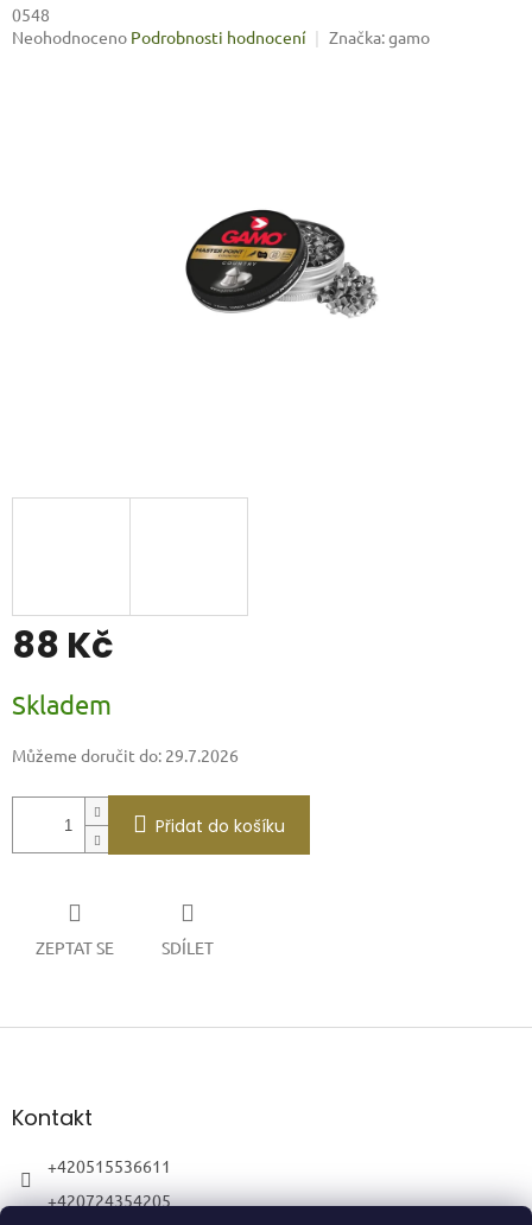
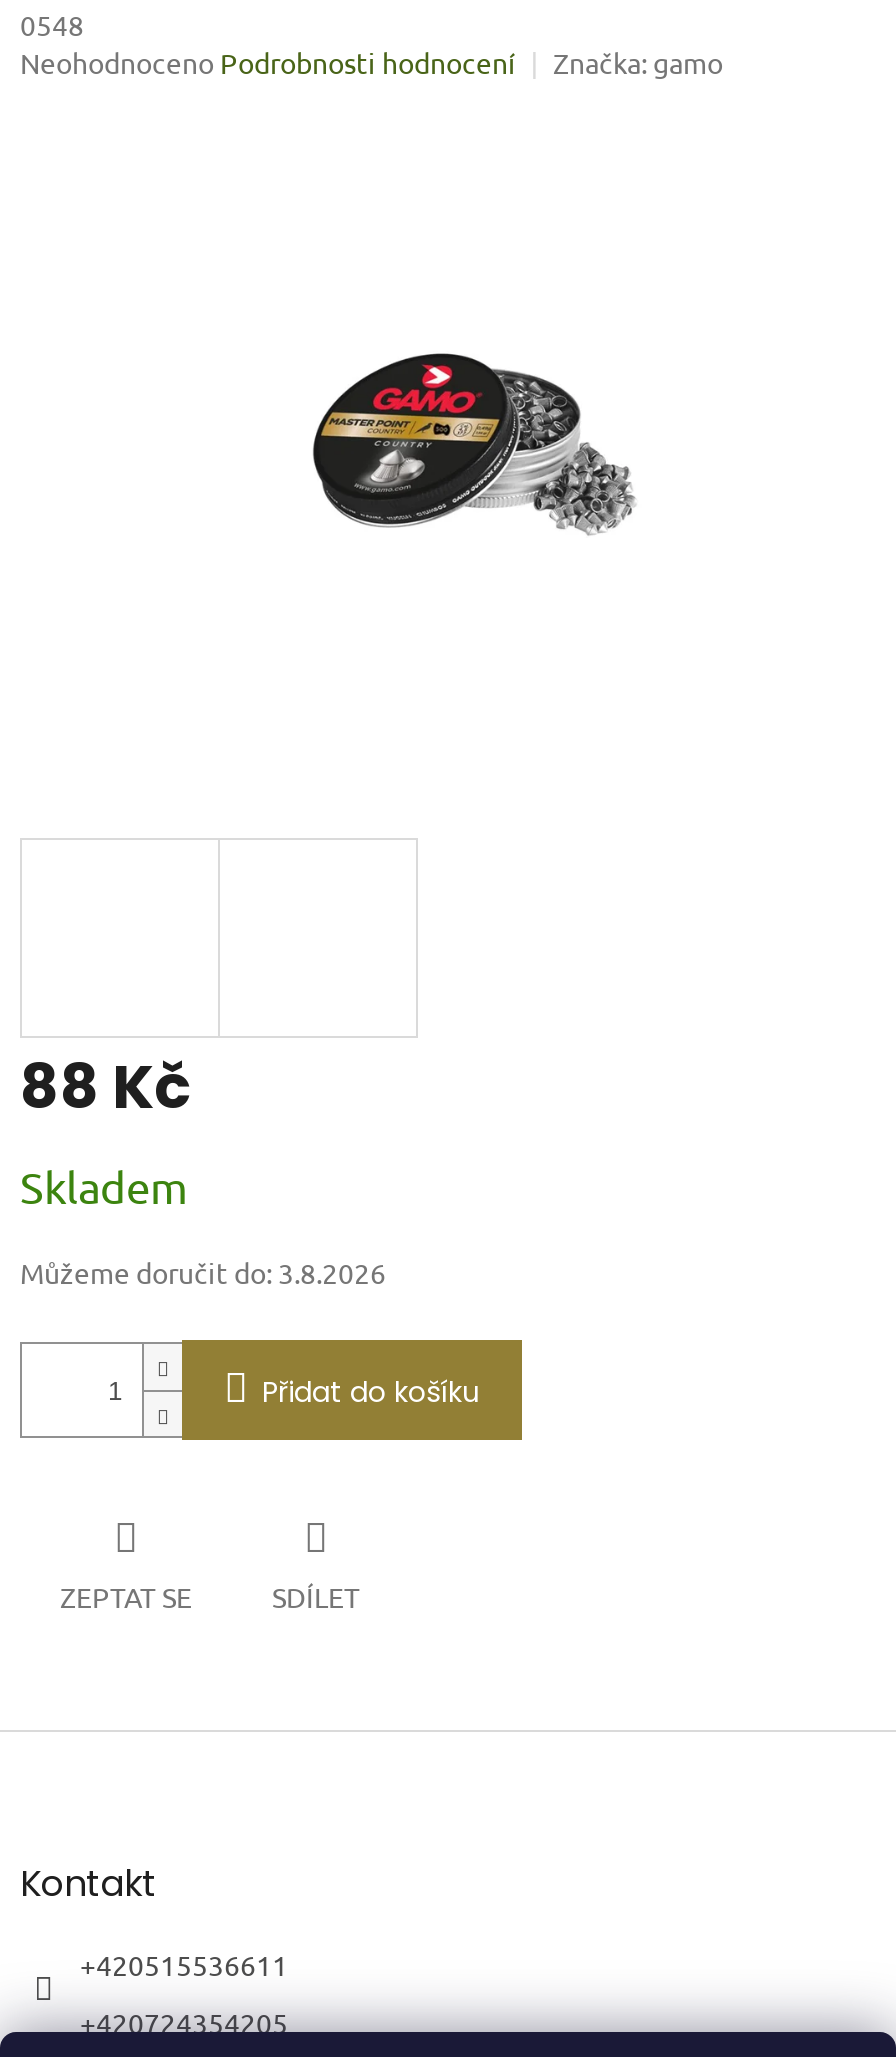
- Můžeme doručit do: 29.7.2026
+ Můžeme doručit do: 3.8.2026
